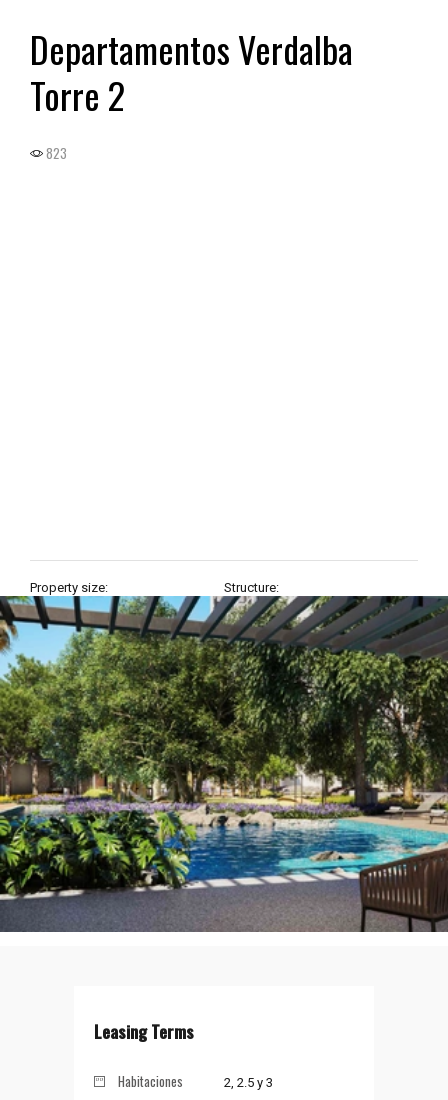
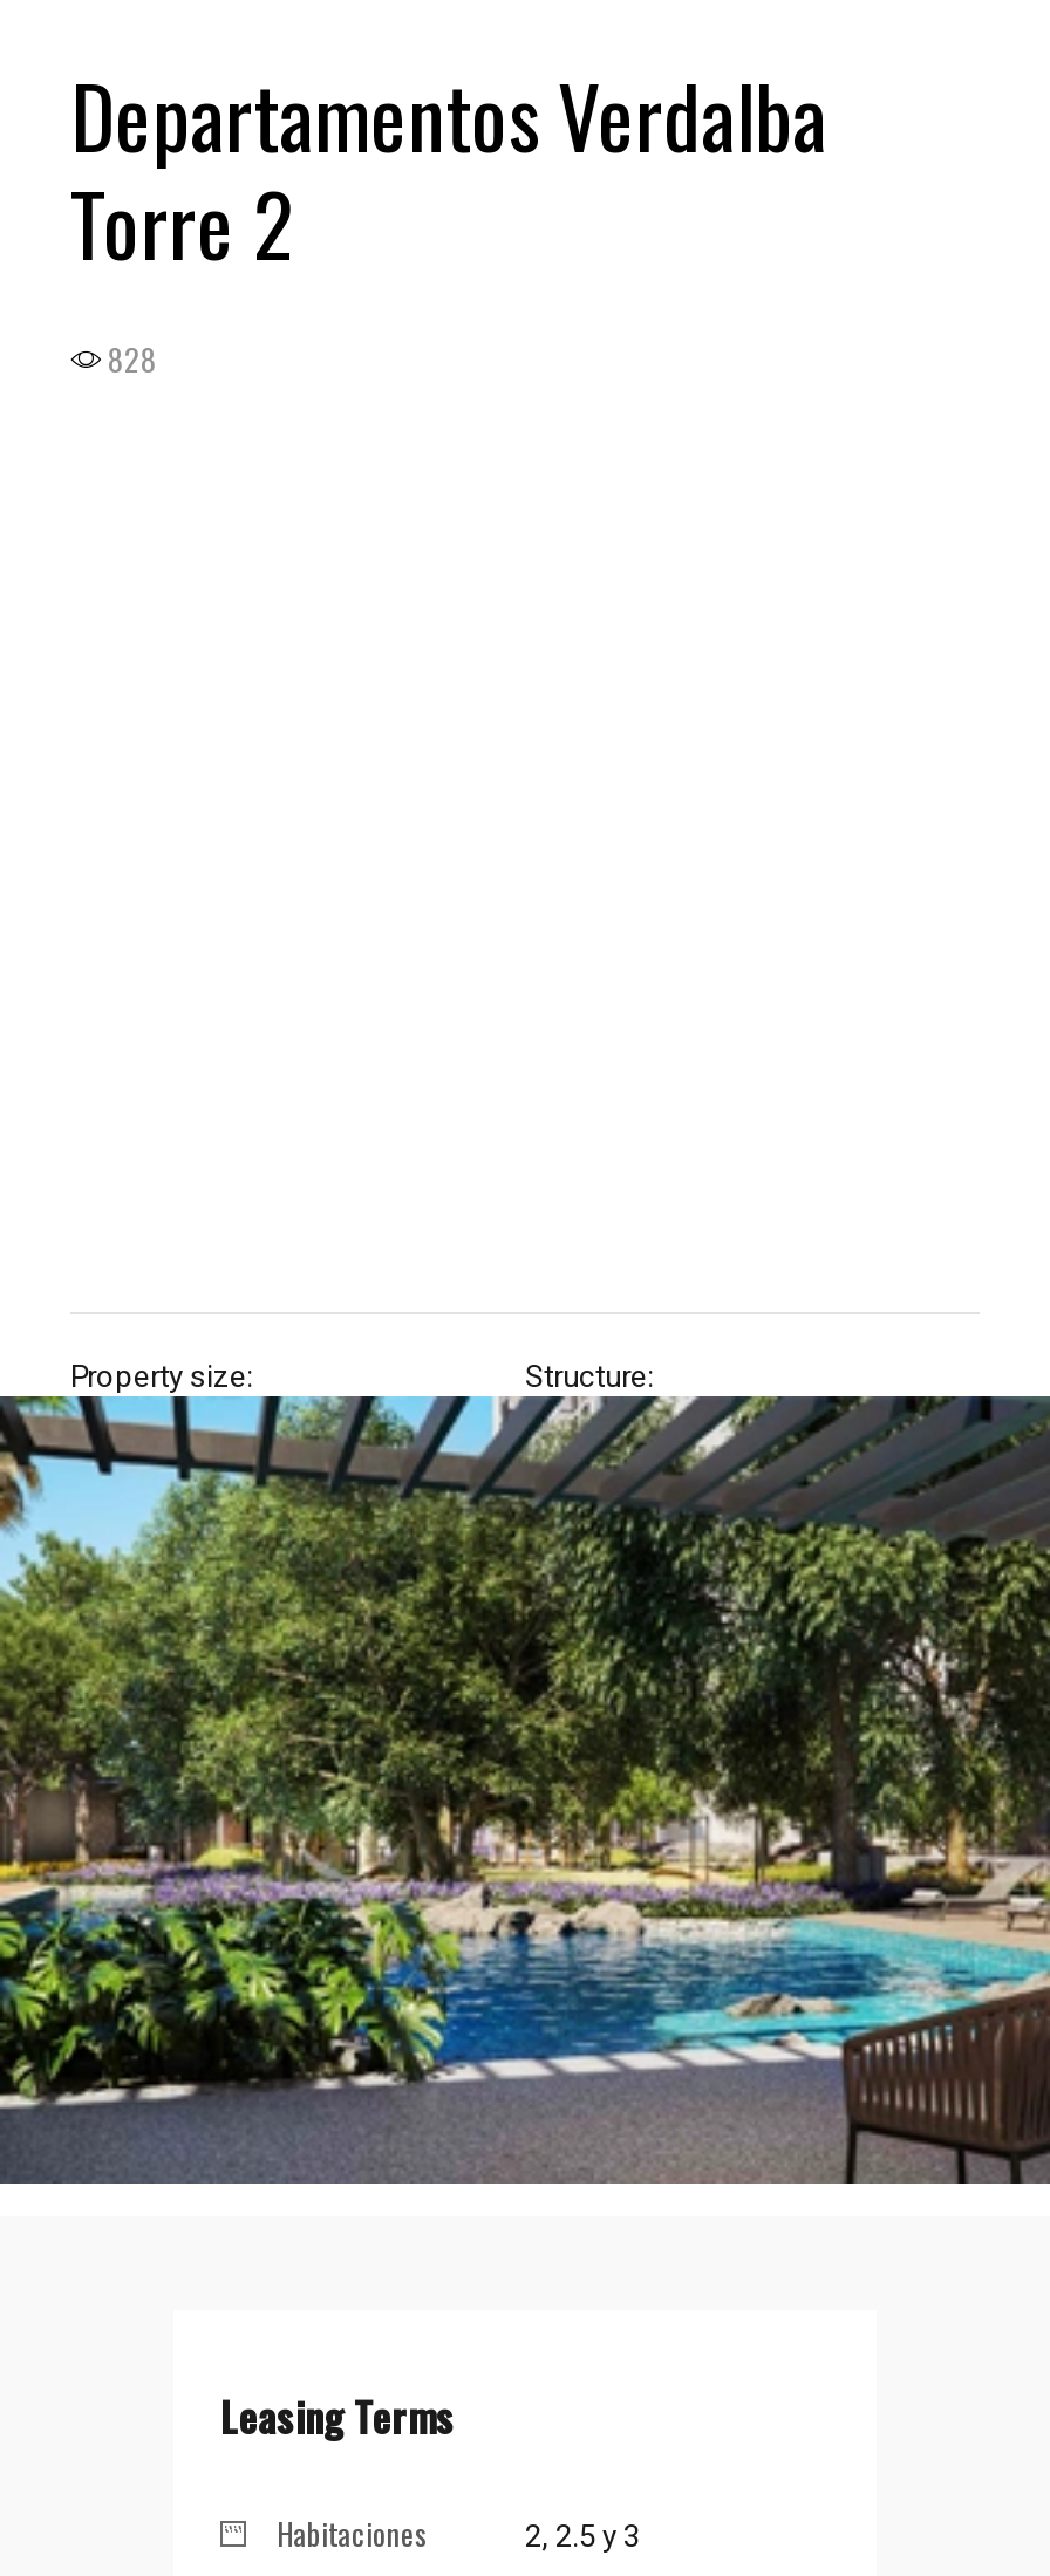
- 823
+ 828
